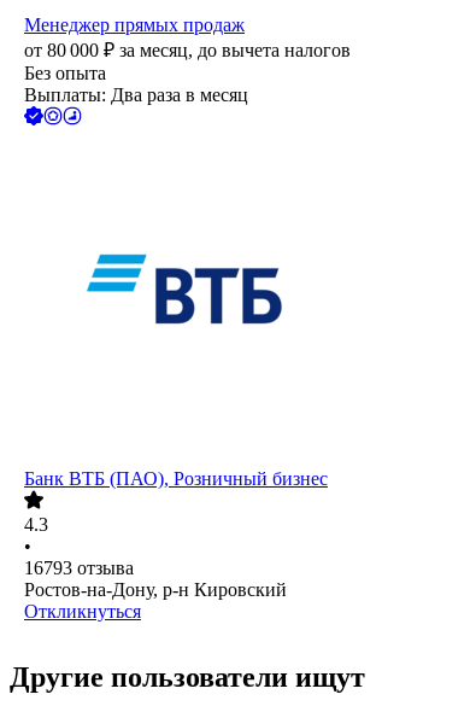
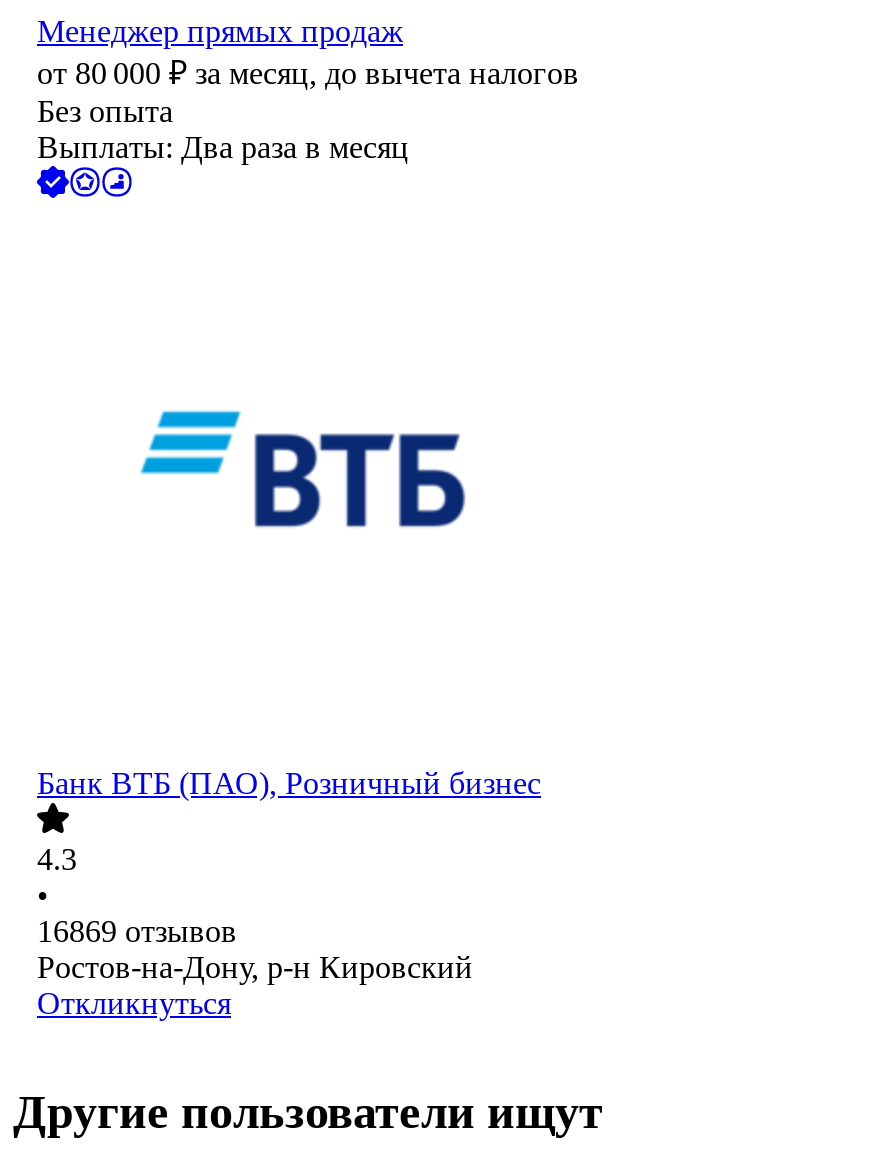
- 16793 отзыва
+ 16869 отзывов
